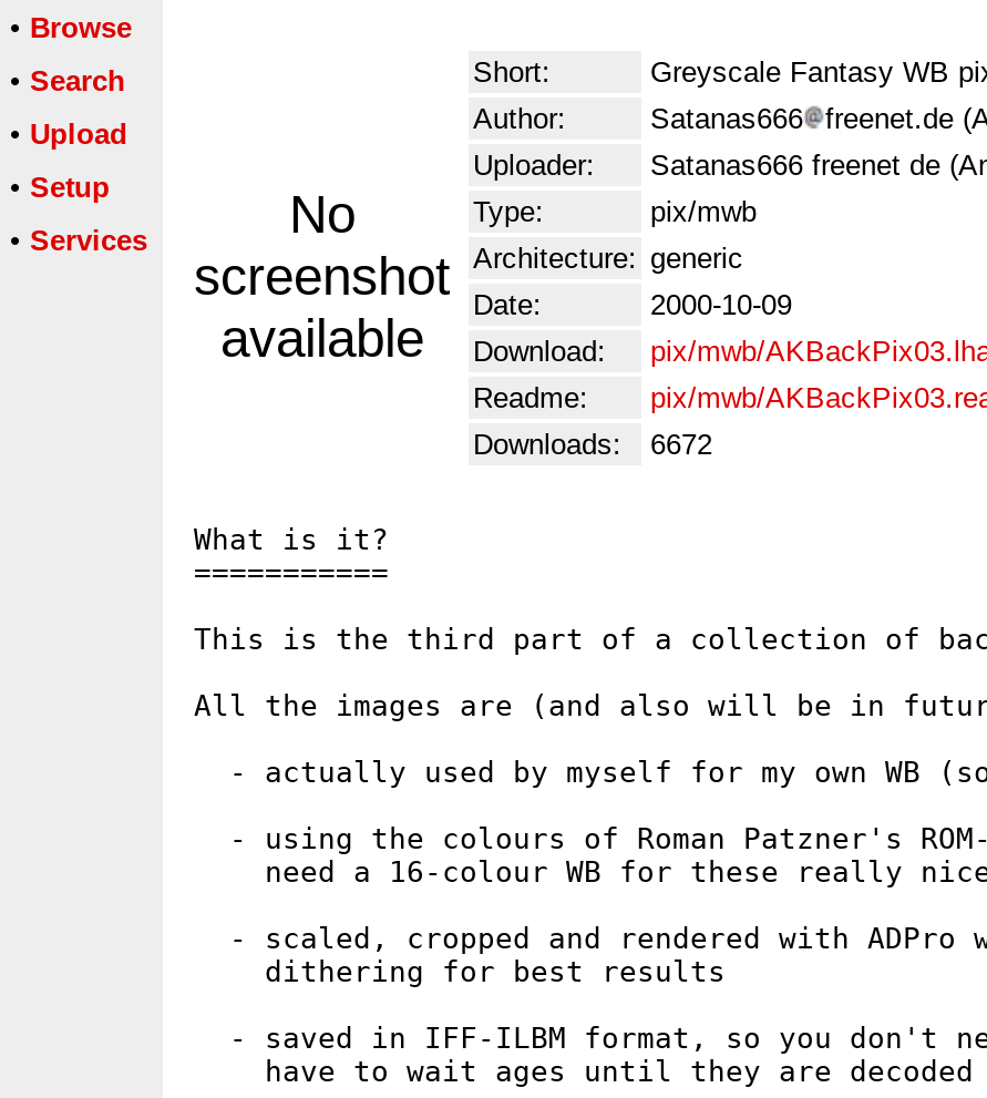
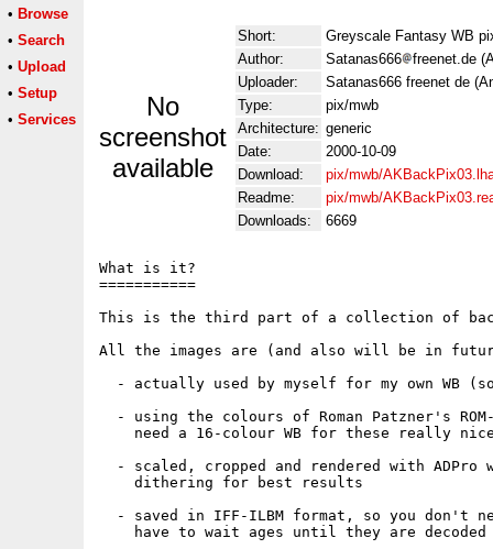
- Downloads: 6672
+ Downloads: 6669
